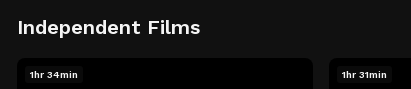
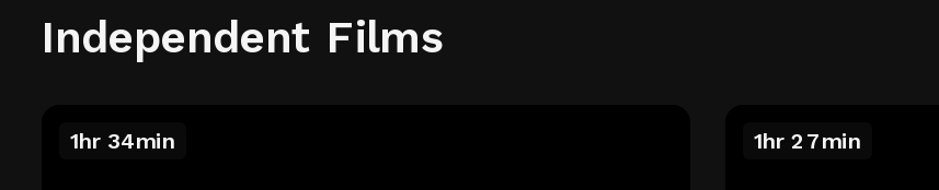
- 1hr 31min
+ 1hr 27min
